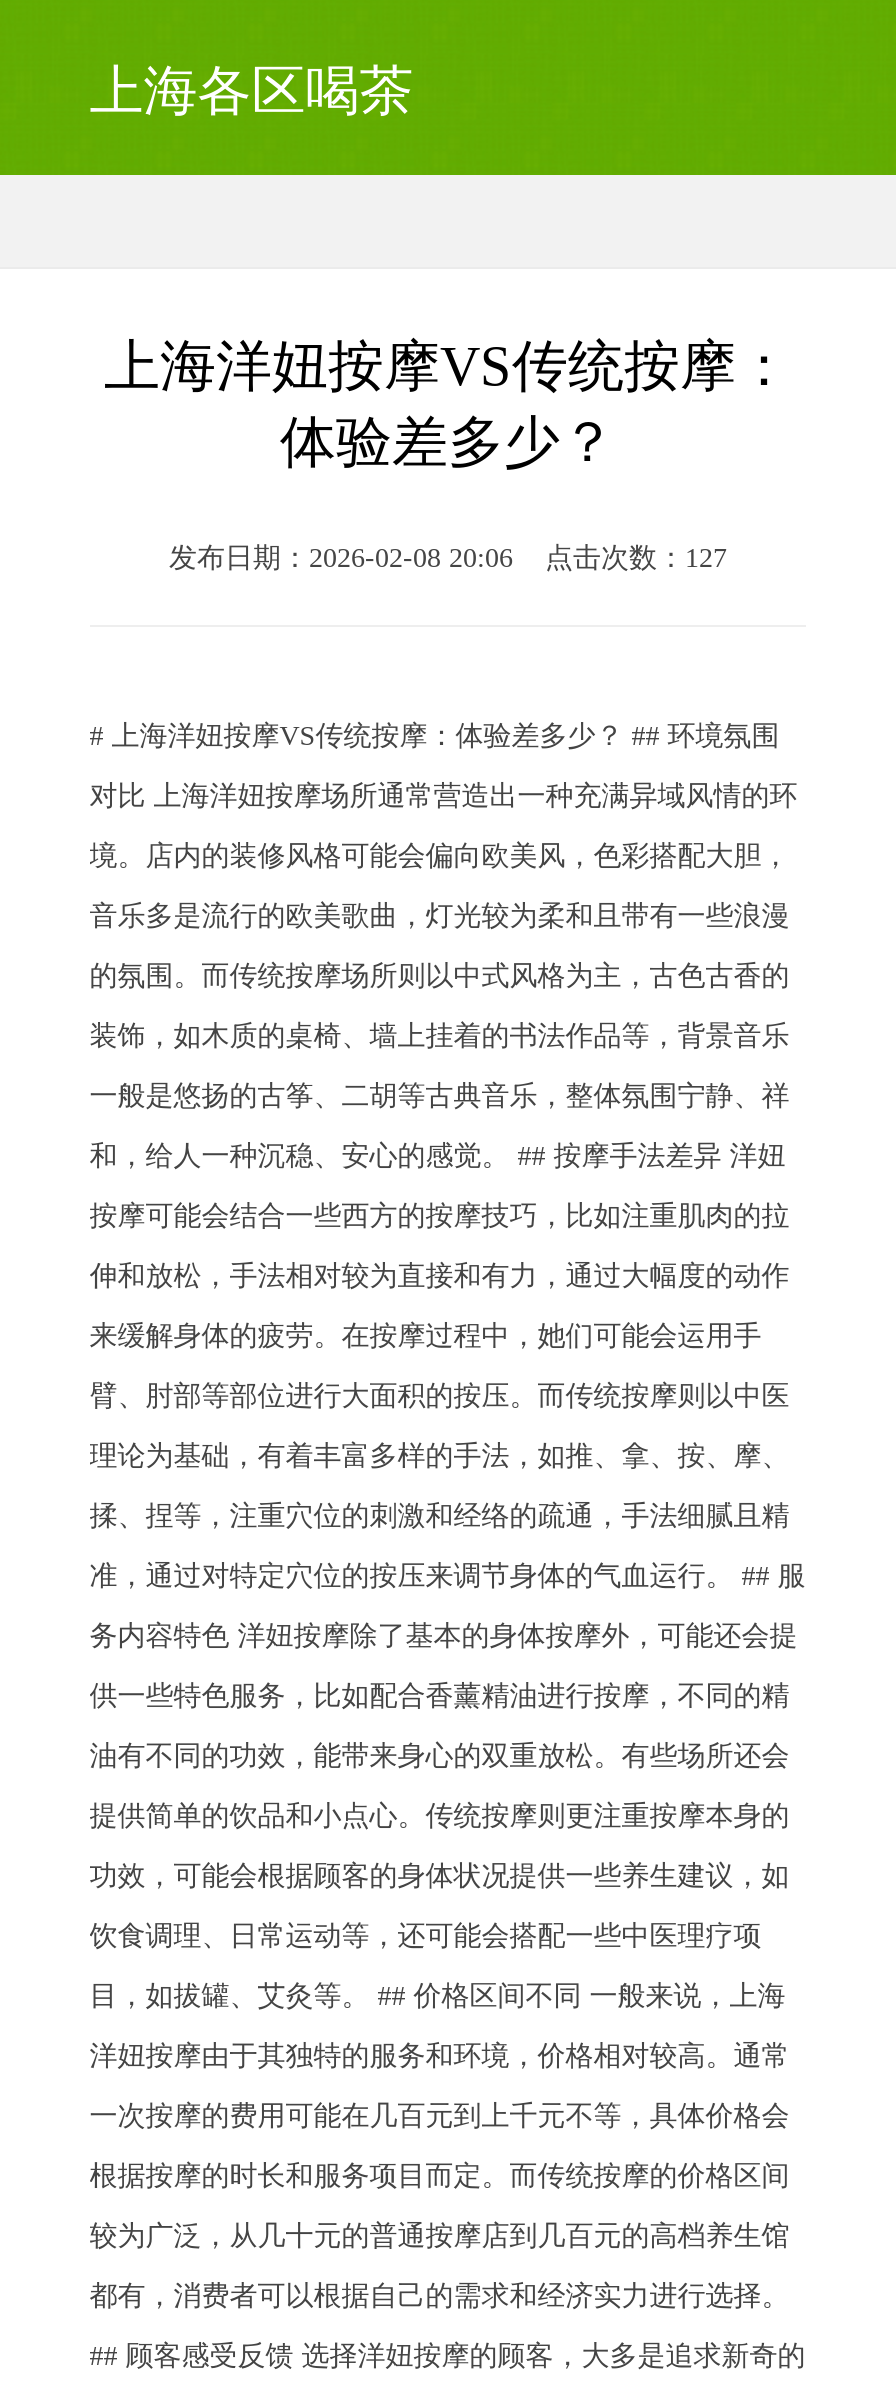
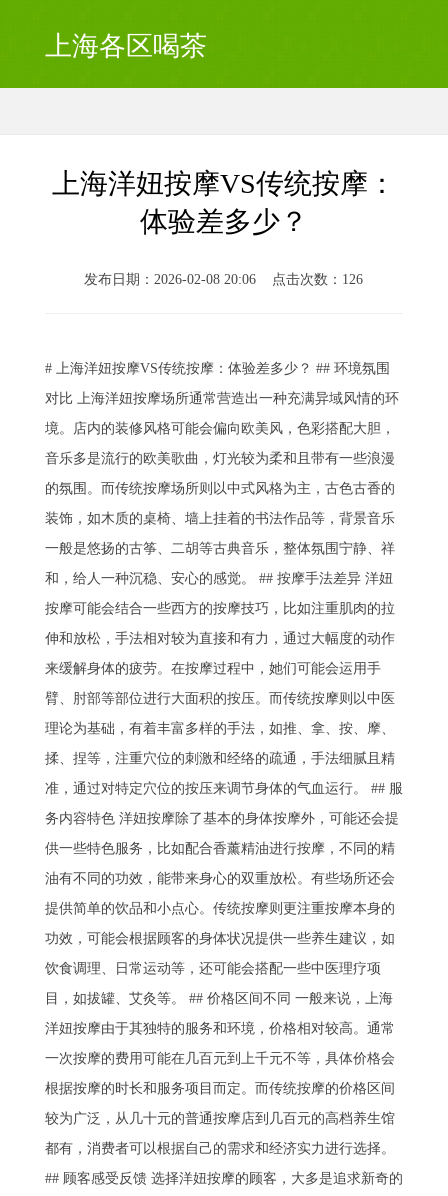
- 发布日期：2026-02-08 20:06 点击次数：127
+ 发布日期：2026-02-08 20:06 点击次数：126
